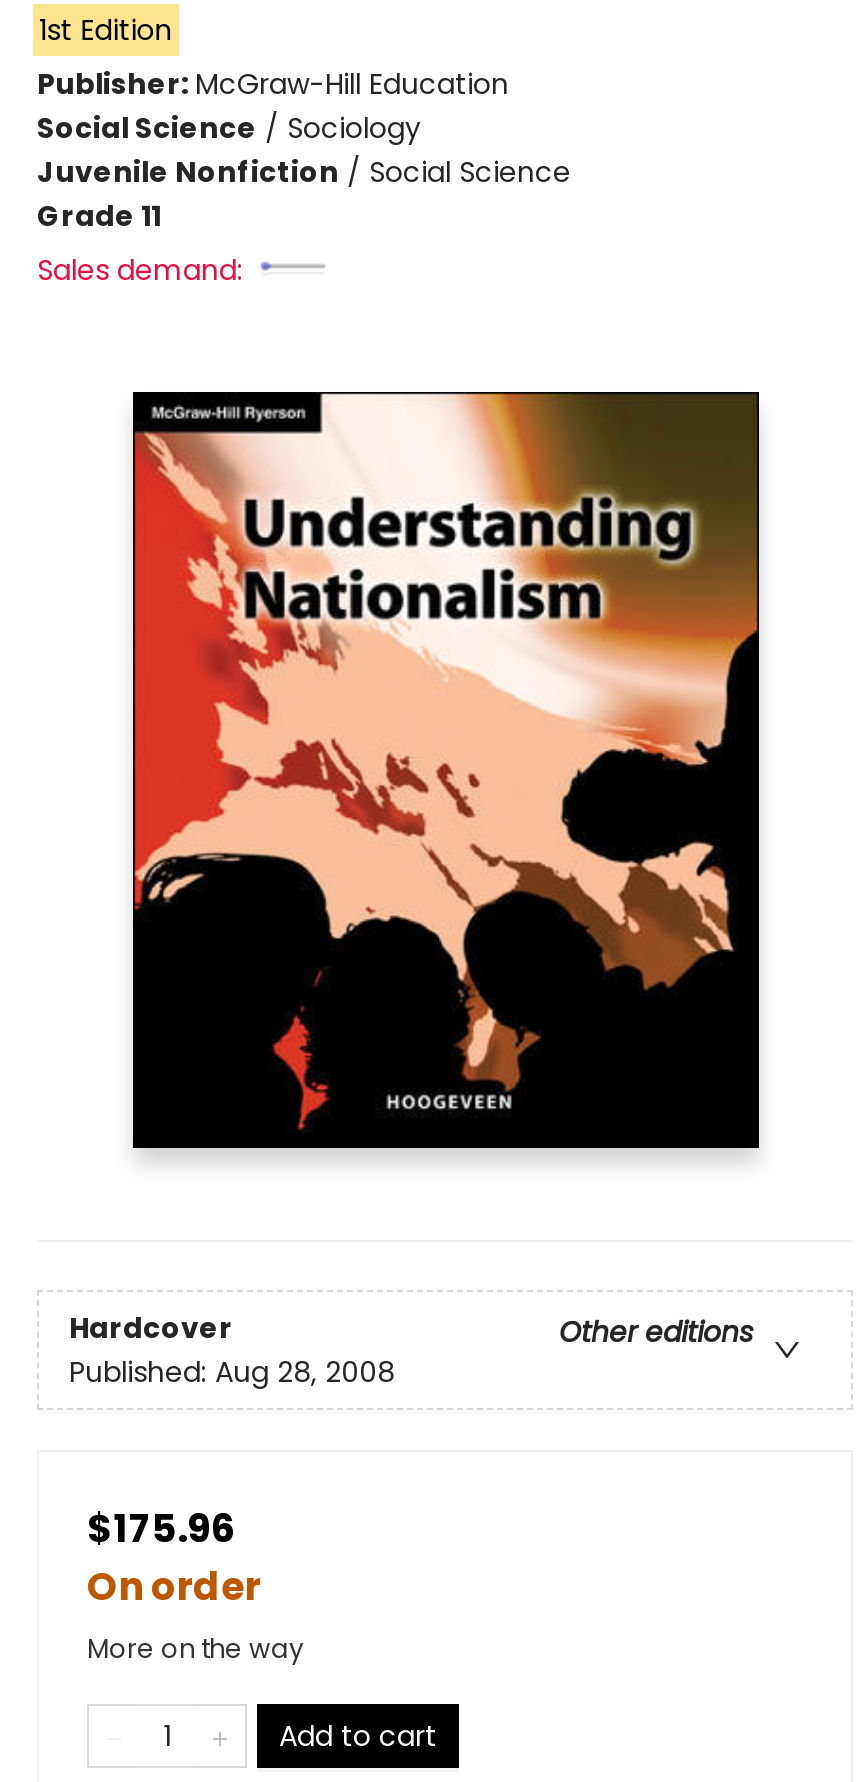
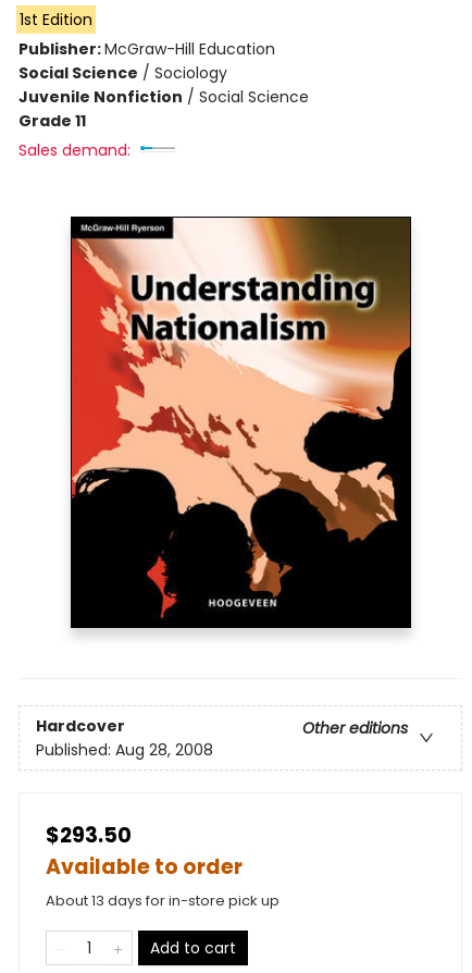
- $175.96
- On order
- More on the way
+ $293.50
+ Available to order
+ About 13 days for in-store pick up
